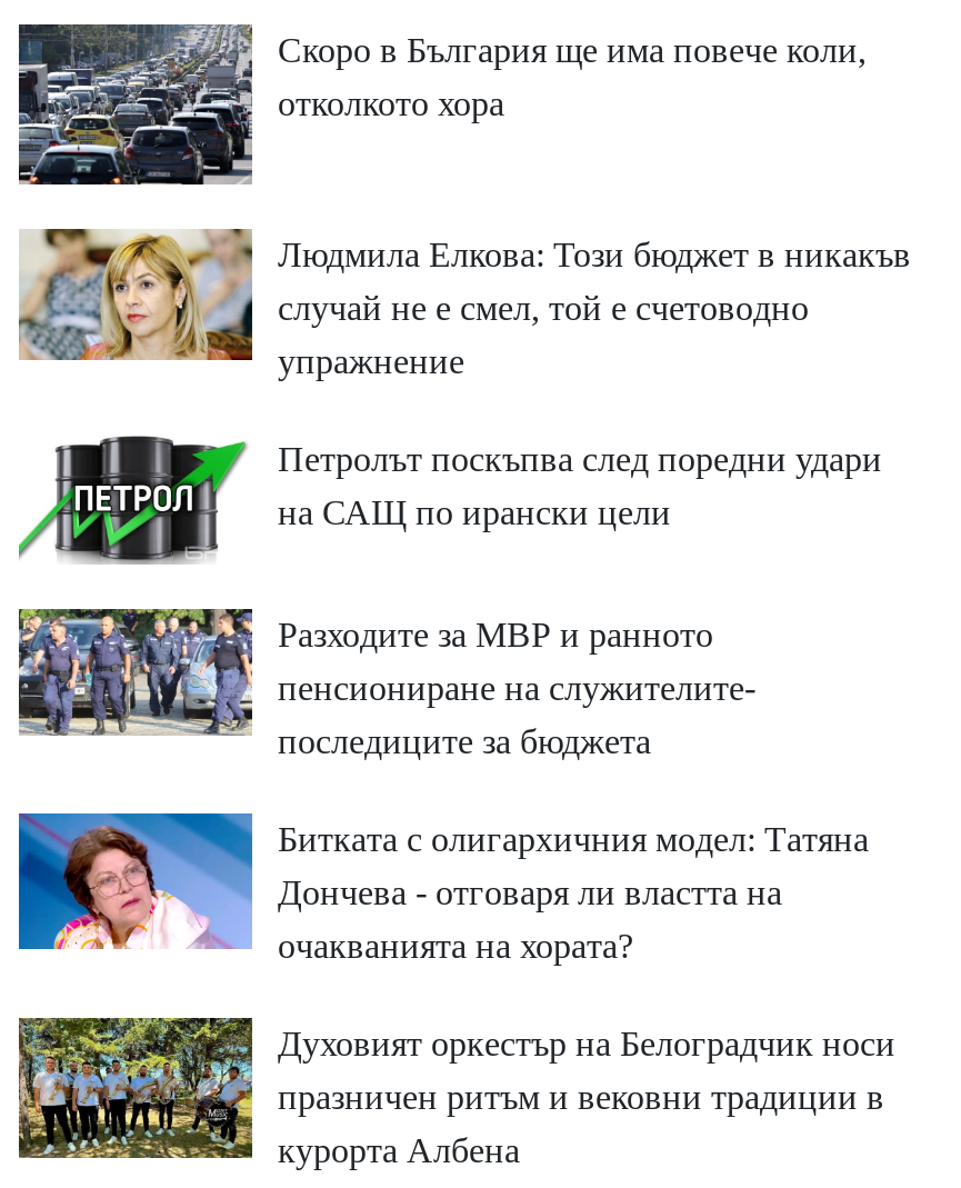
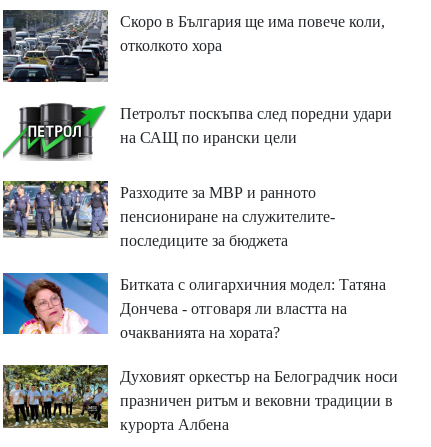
- [image]
- Людмила Елкова: Този бюджет в никакъв
- случай не е смел, той е счетоводно
- упражнение
